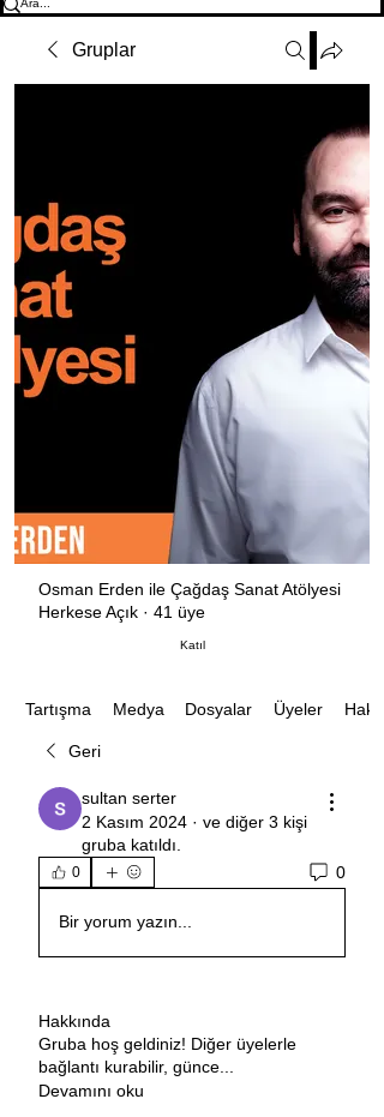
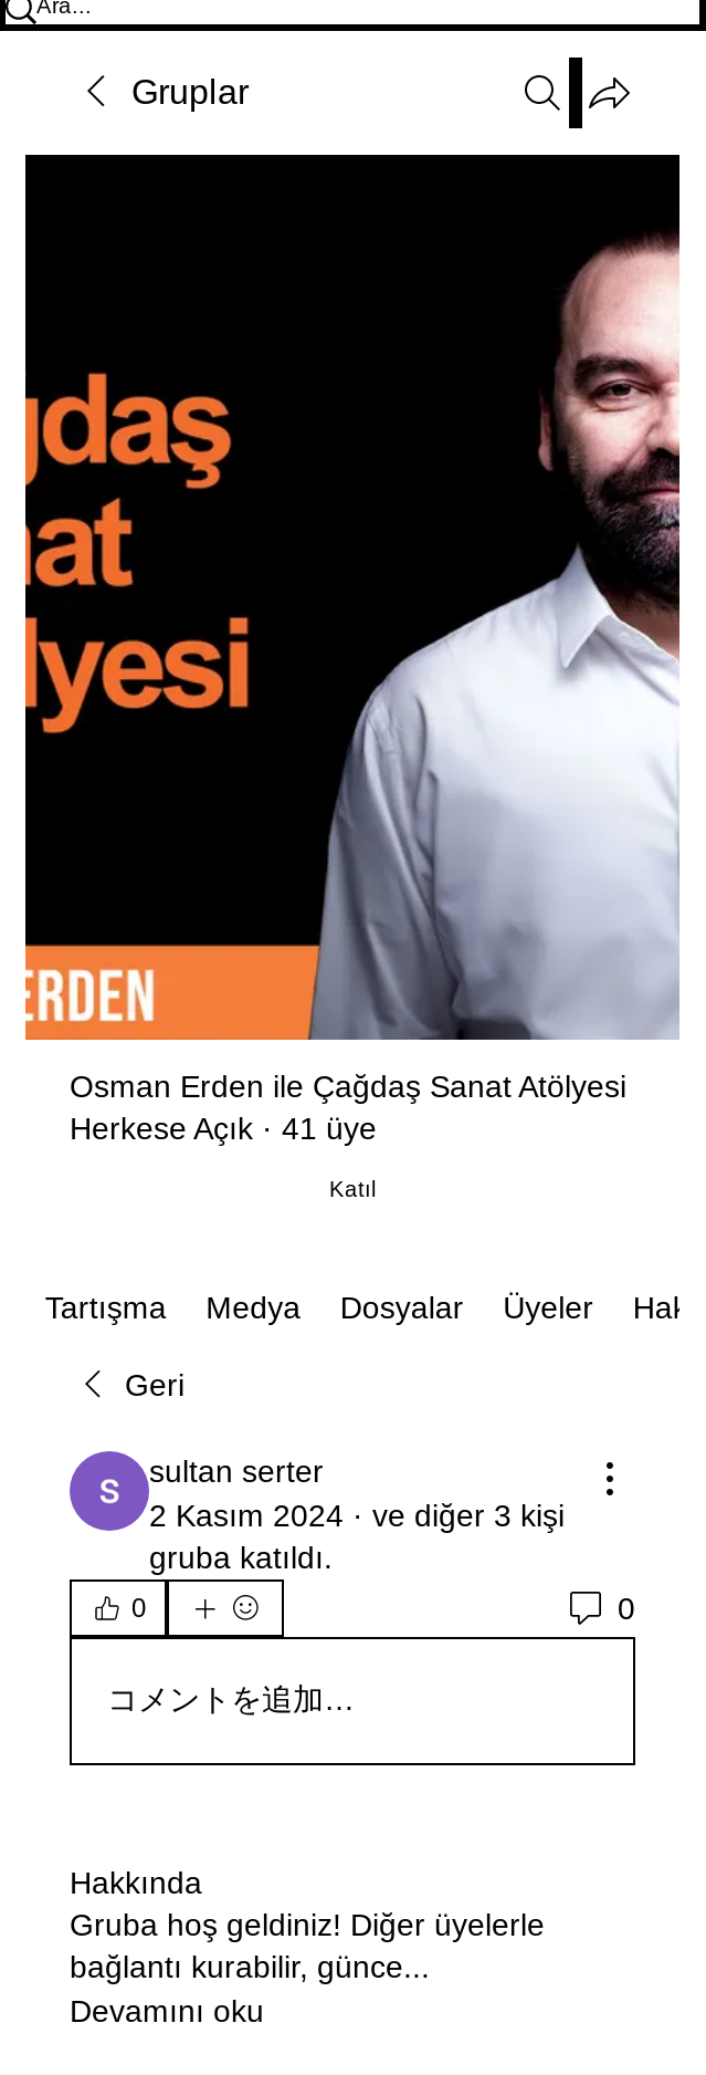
- Bir yorum yazın...
+ コメントを追加…
